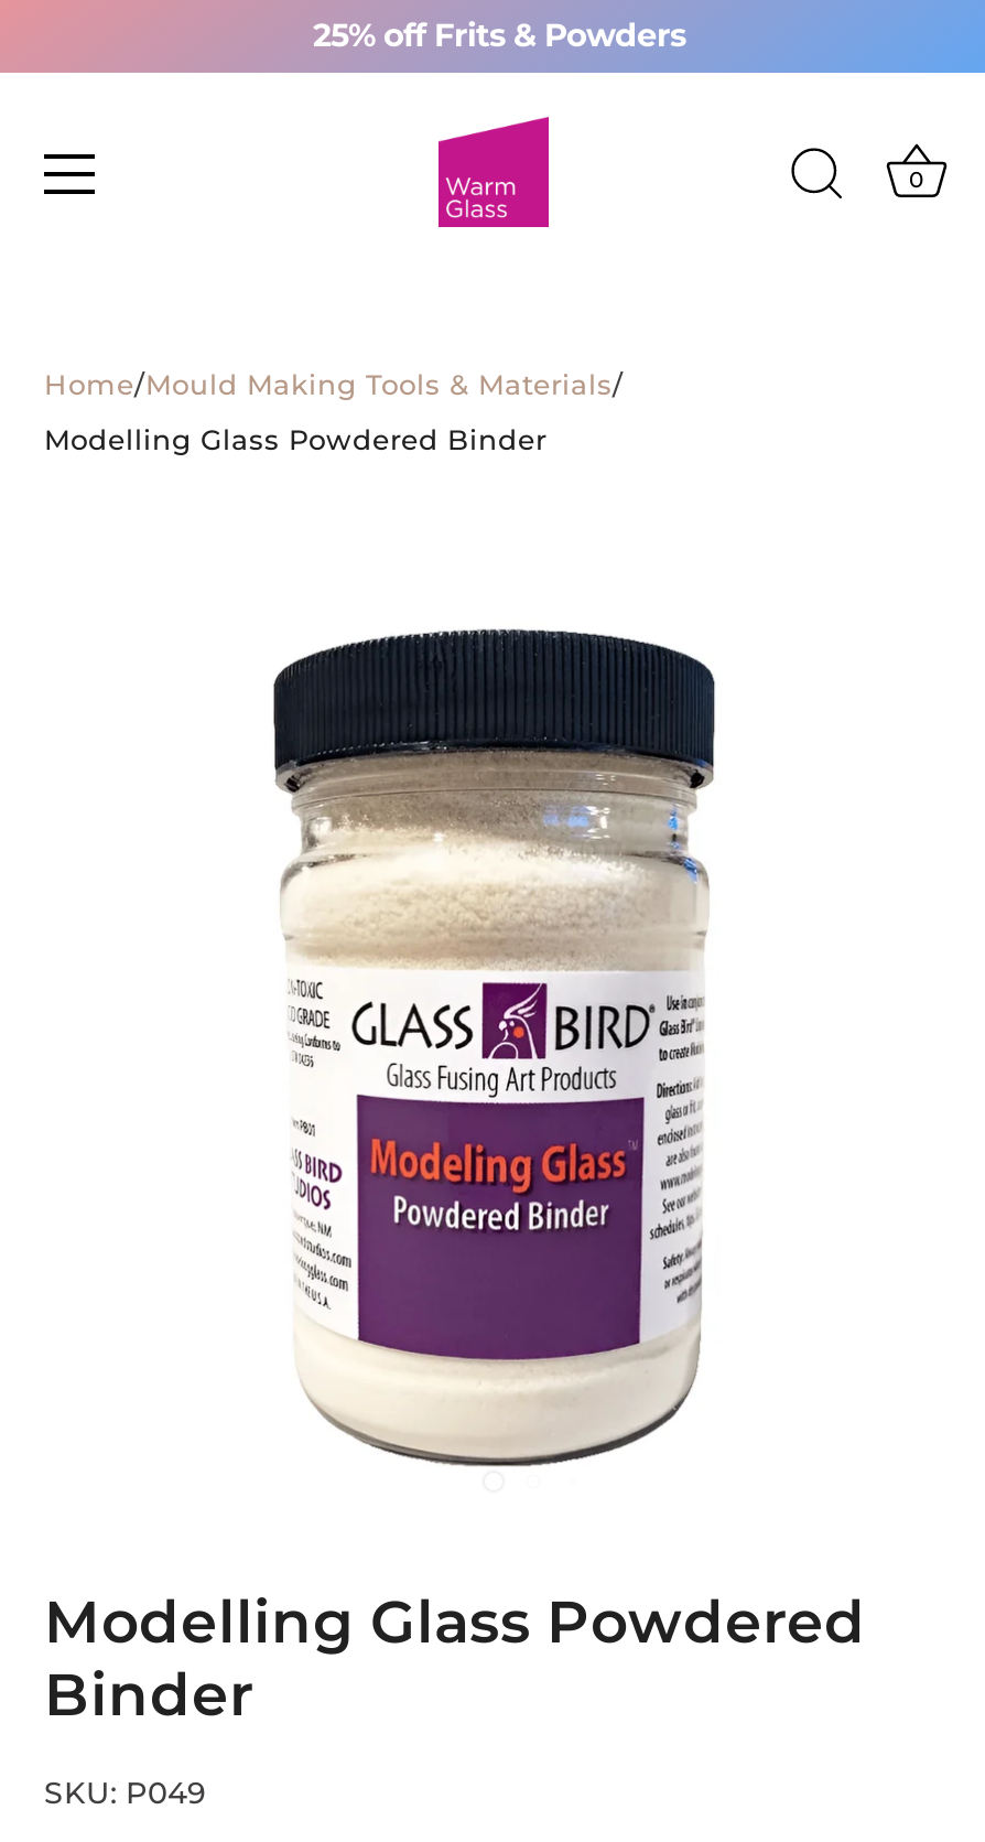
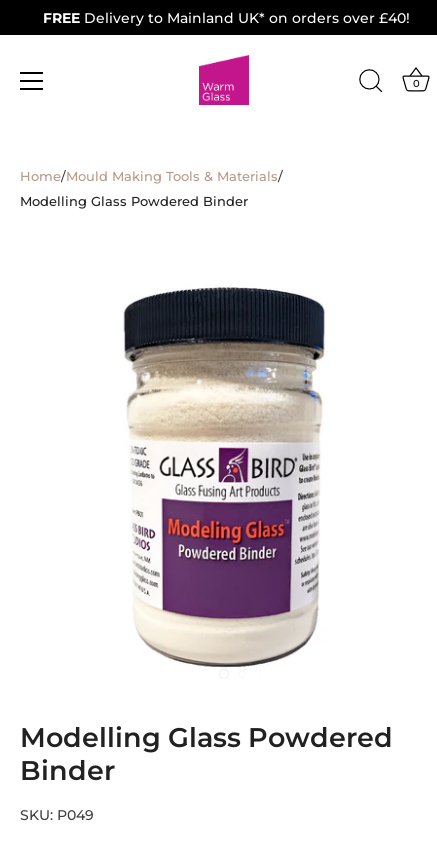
- 25% off Frits & Powders
+ FREE Delivery to Mainland UK* on orders over £40!
